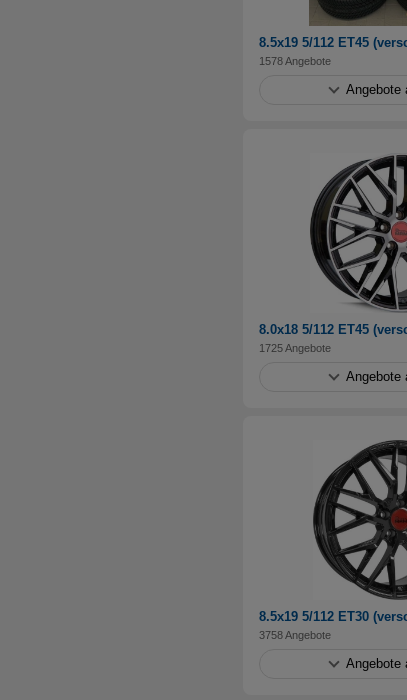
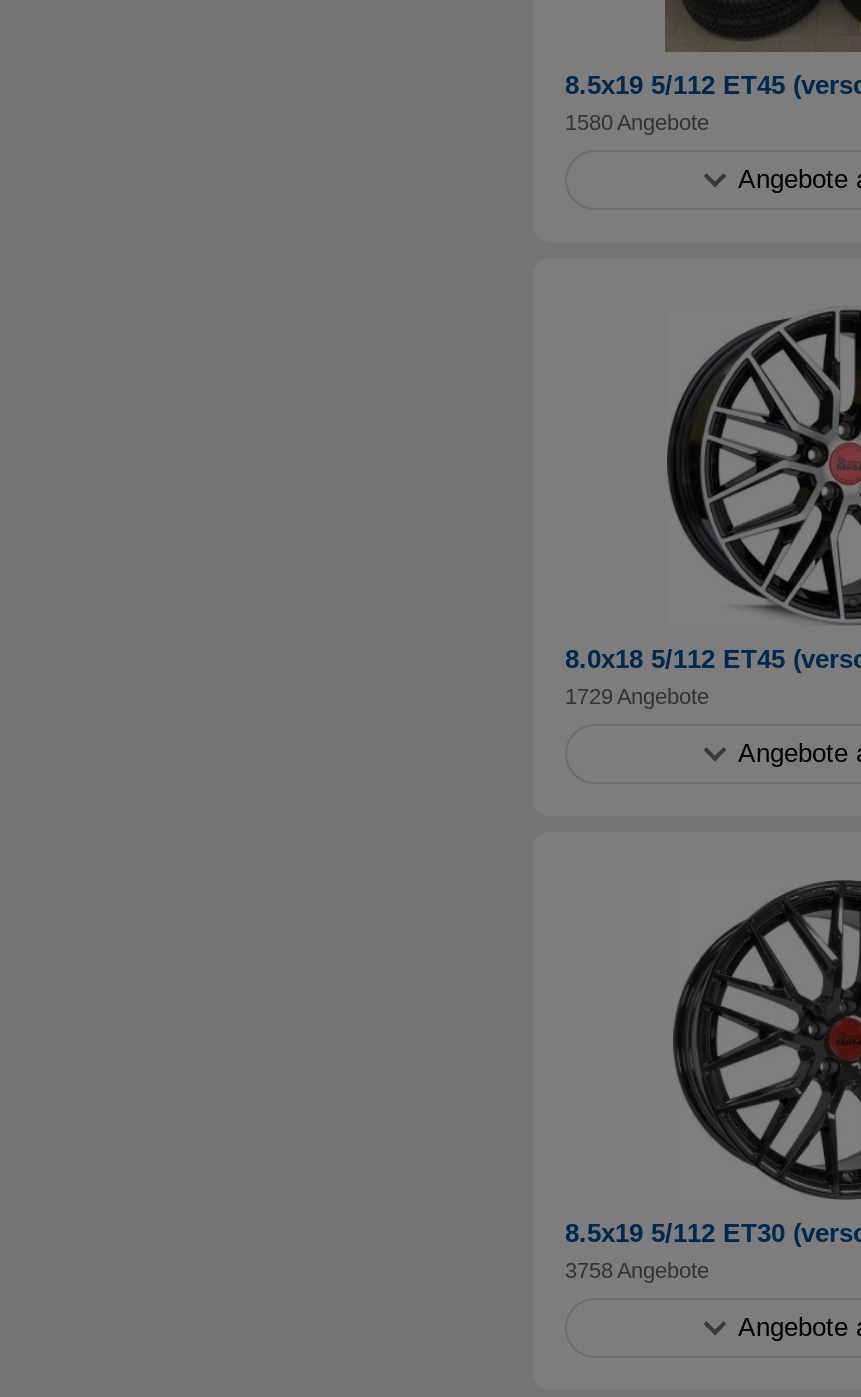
- 1578 Angebote
+ 1580 Angebote

- 1725 Angebote
+ 1729 Angebote
